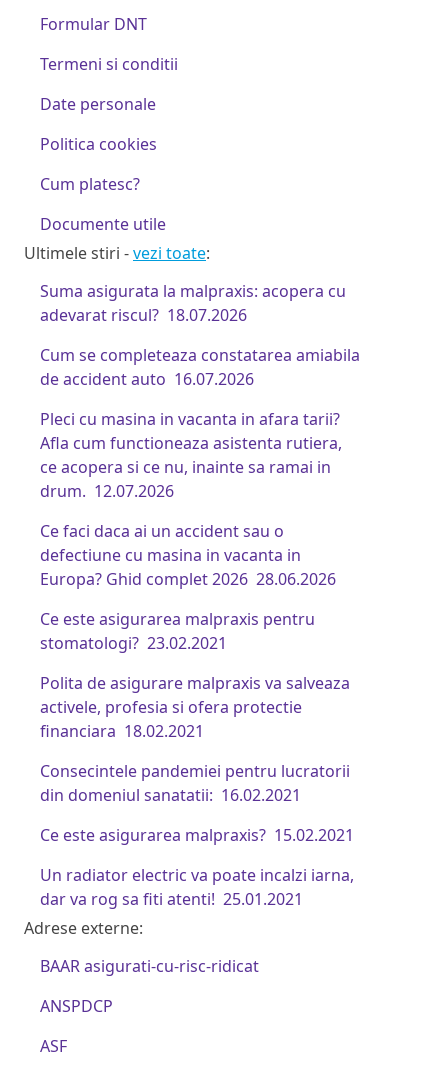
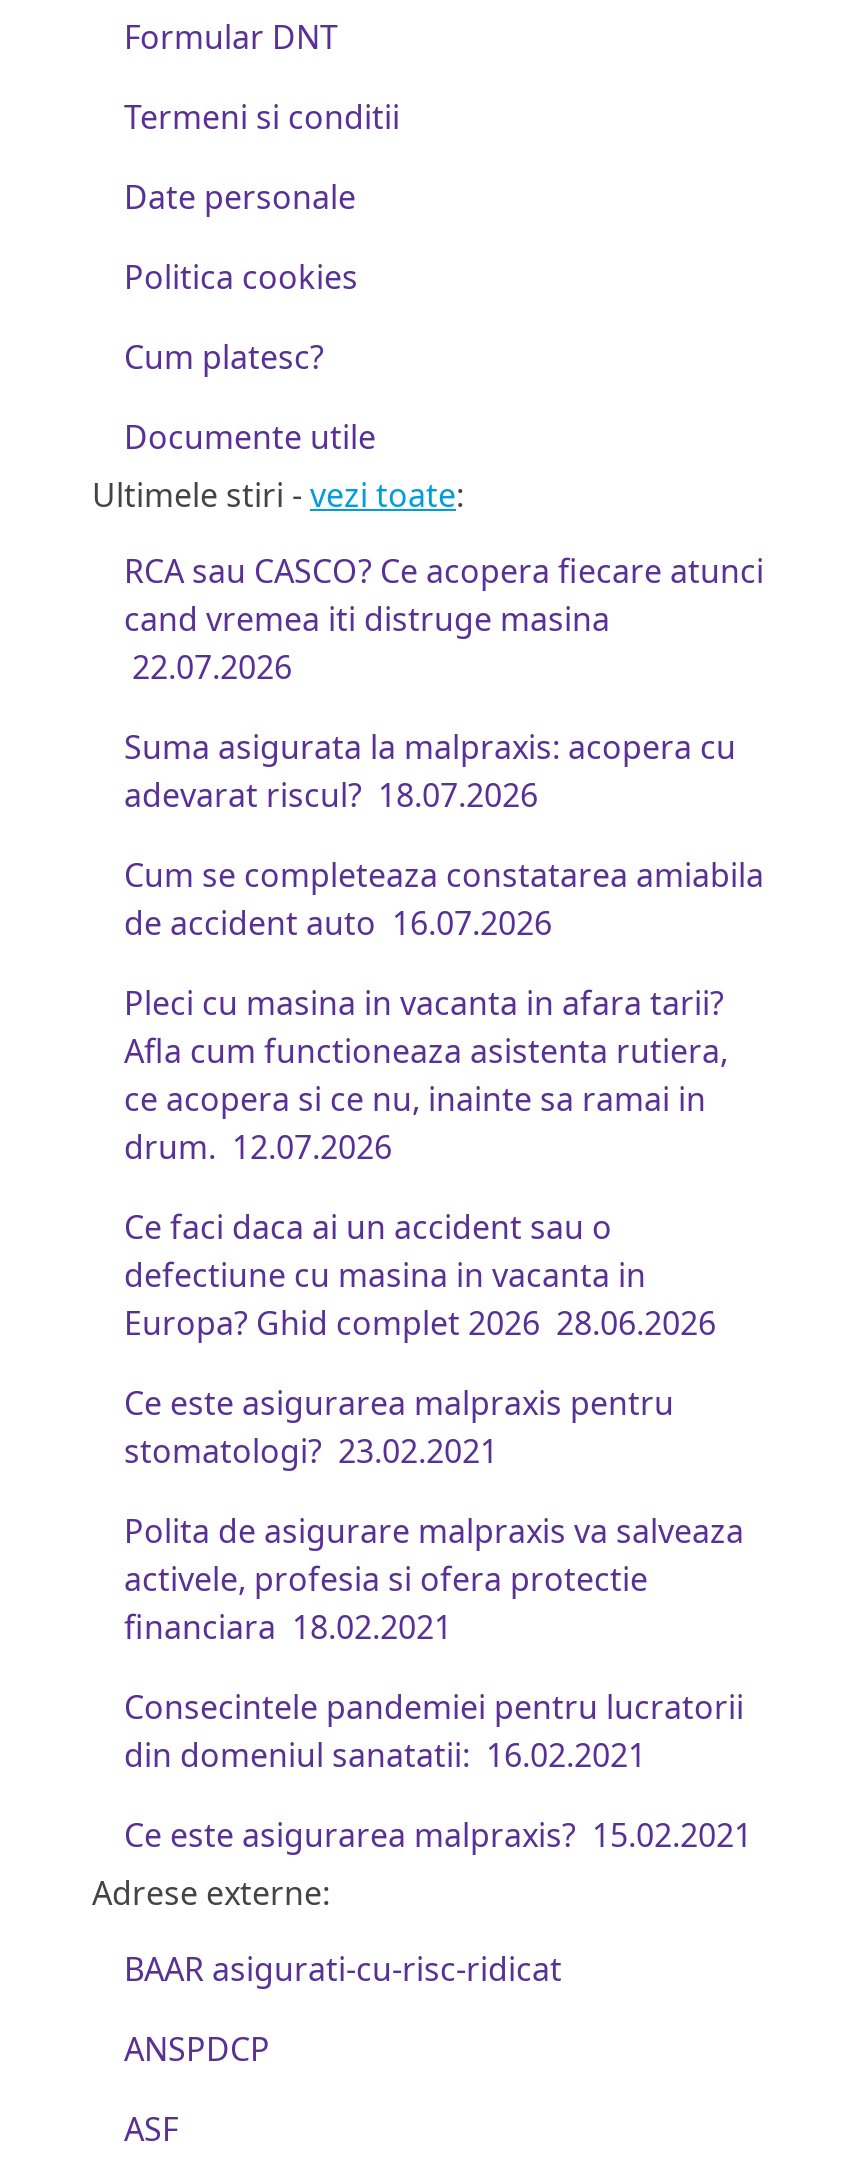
+ RCA sau CASCO? Ce acopera fiecare atunci
+ cand vremea iti distruge masina
+ 22.07.2026

moved down: Suma asigurata la malpraxis: acopera cu | adevarat riscul? 18.07.2026 | Cum se completeaza constatarea amiabila | ... | din domeniul sanatatii: 16.02.2021 | Ce este asigurarea malpraxis? 15.02.2021

- Un radiator electric va poate incalzi iarna,
- dar va rog sa fiti atenti! 25.01.2021
